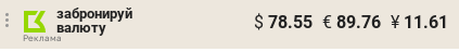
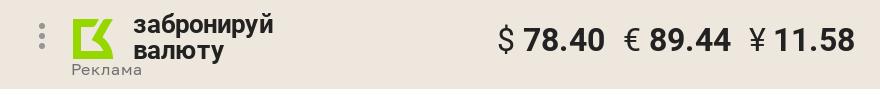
- $ 78.55 € 89.76 ¥ 11.61
+ $ 78.40 € 89.44 ¥ 11.58
